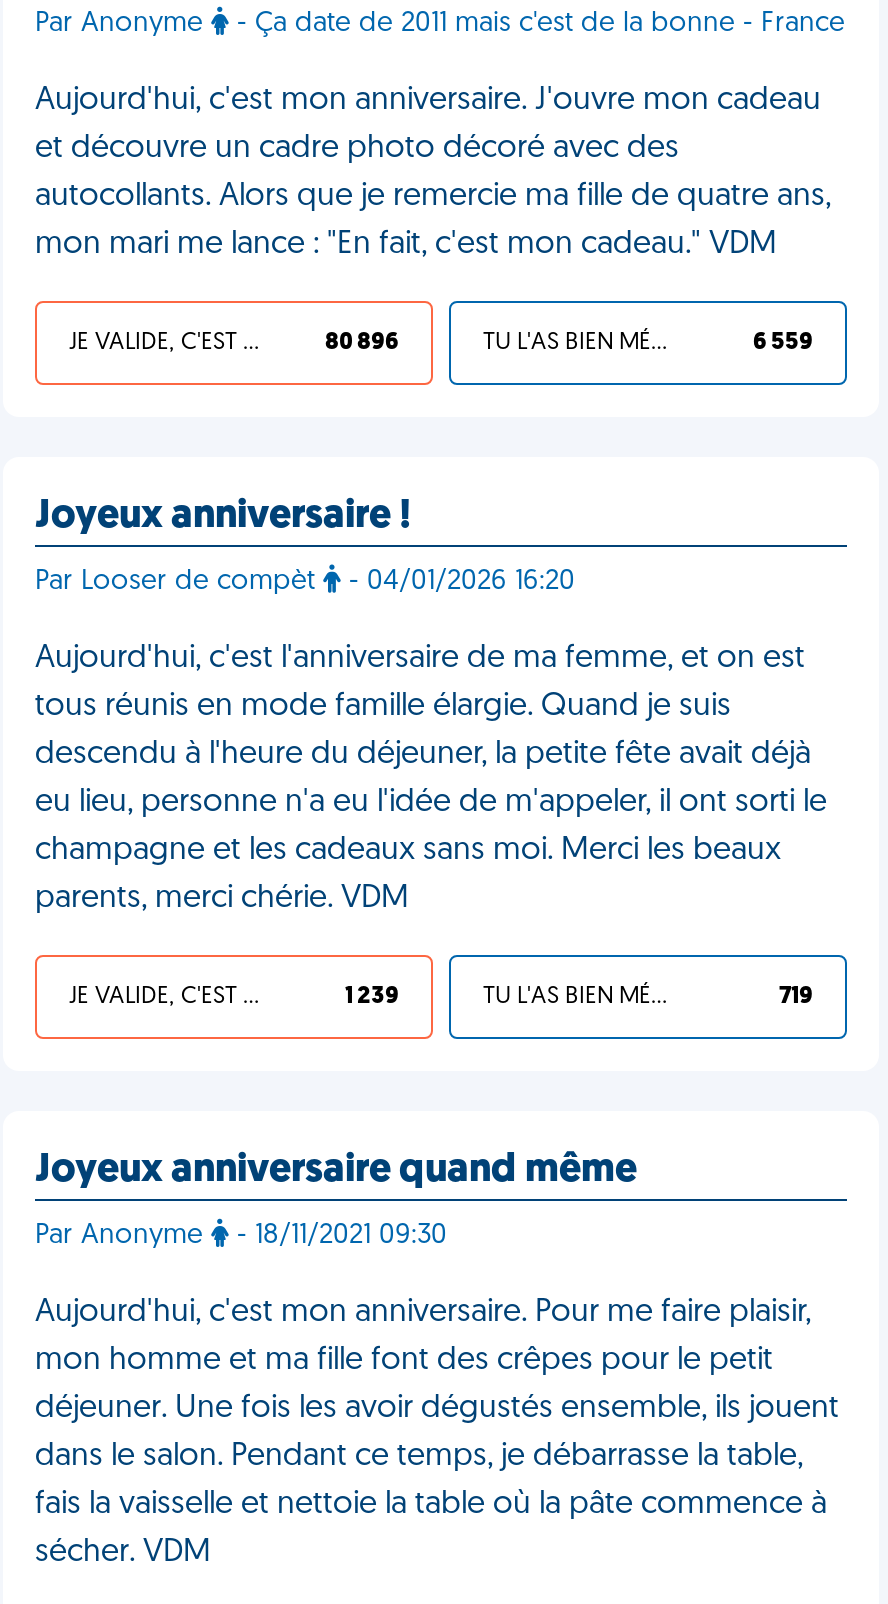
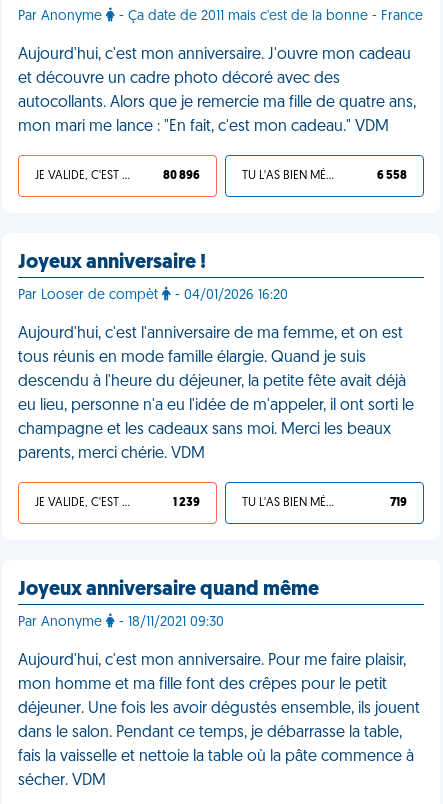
- 6 559
+ 6 558
